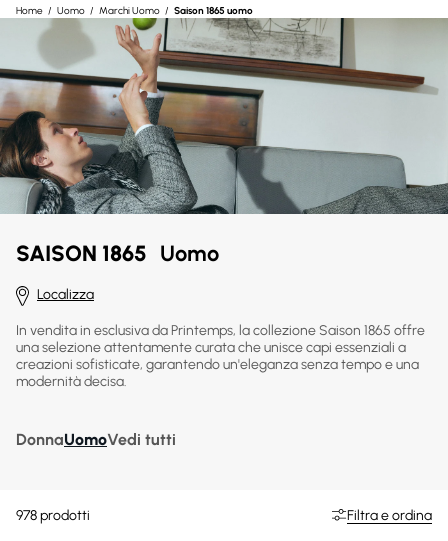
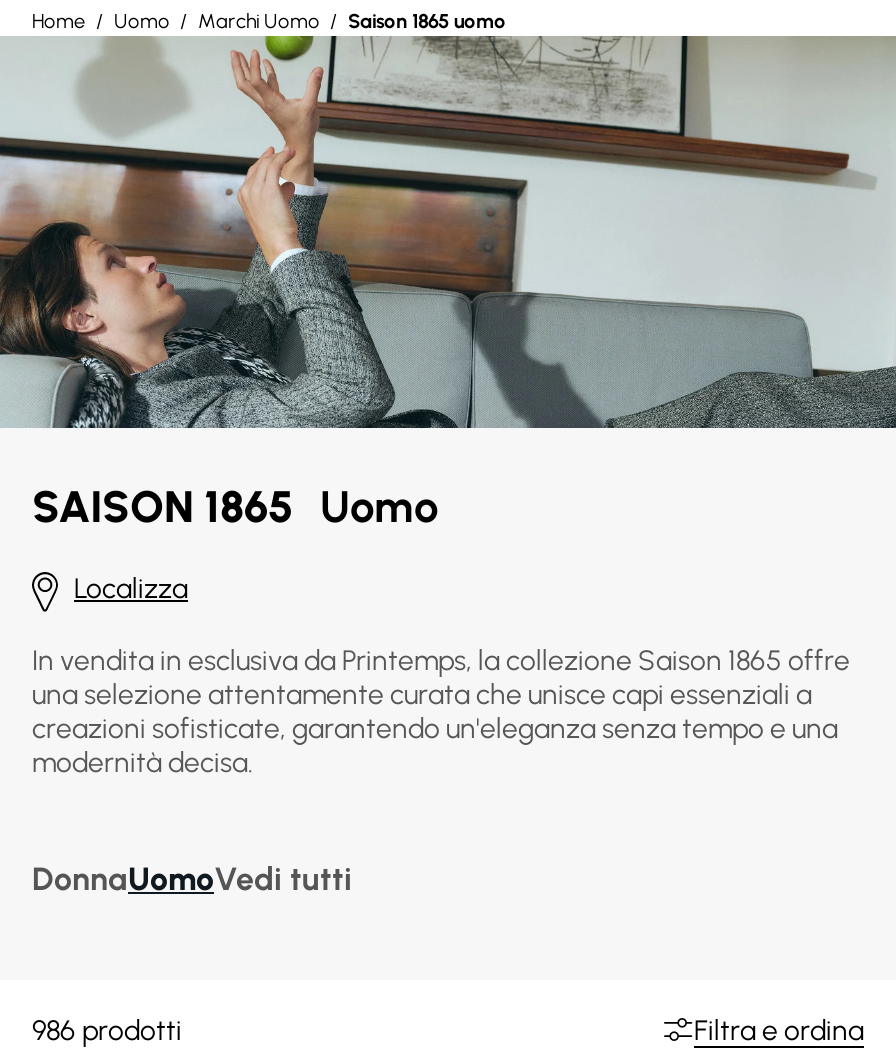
- 978 prodotti
+ 986 prodotti
